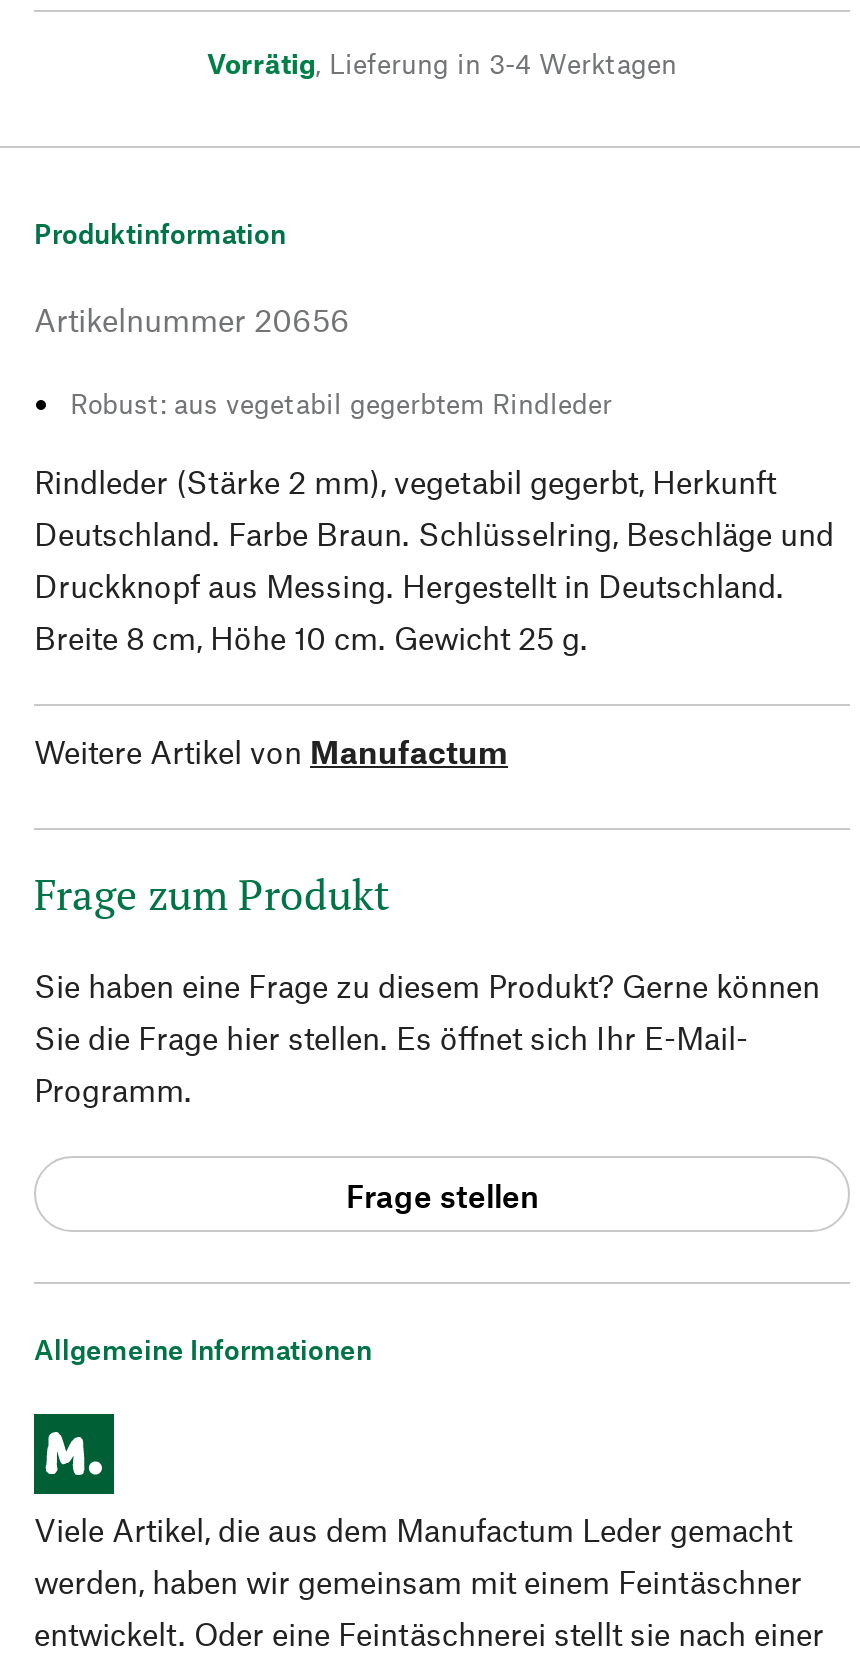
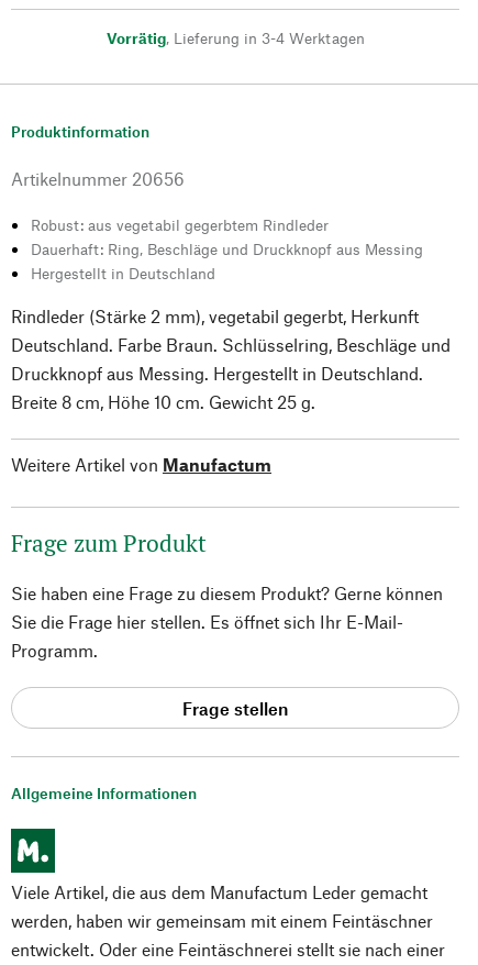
+ Dauerhaft: Ring, Beschläge und Druckknopf aus Messing
+ Hergestellt in Deutschland
